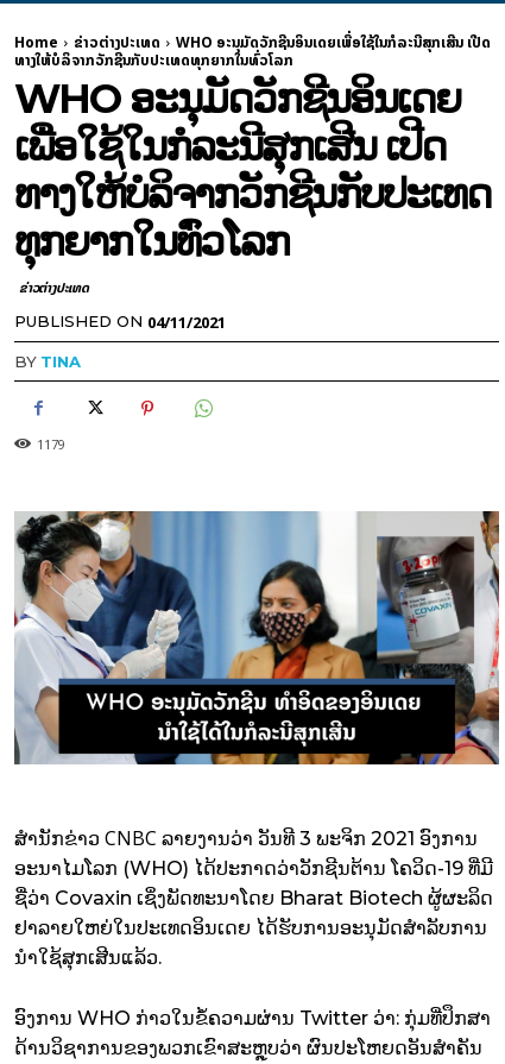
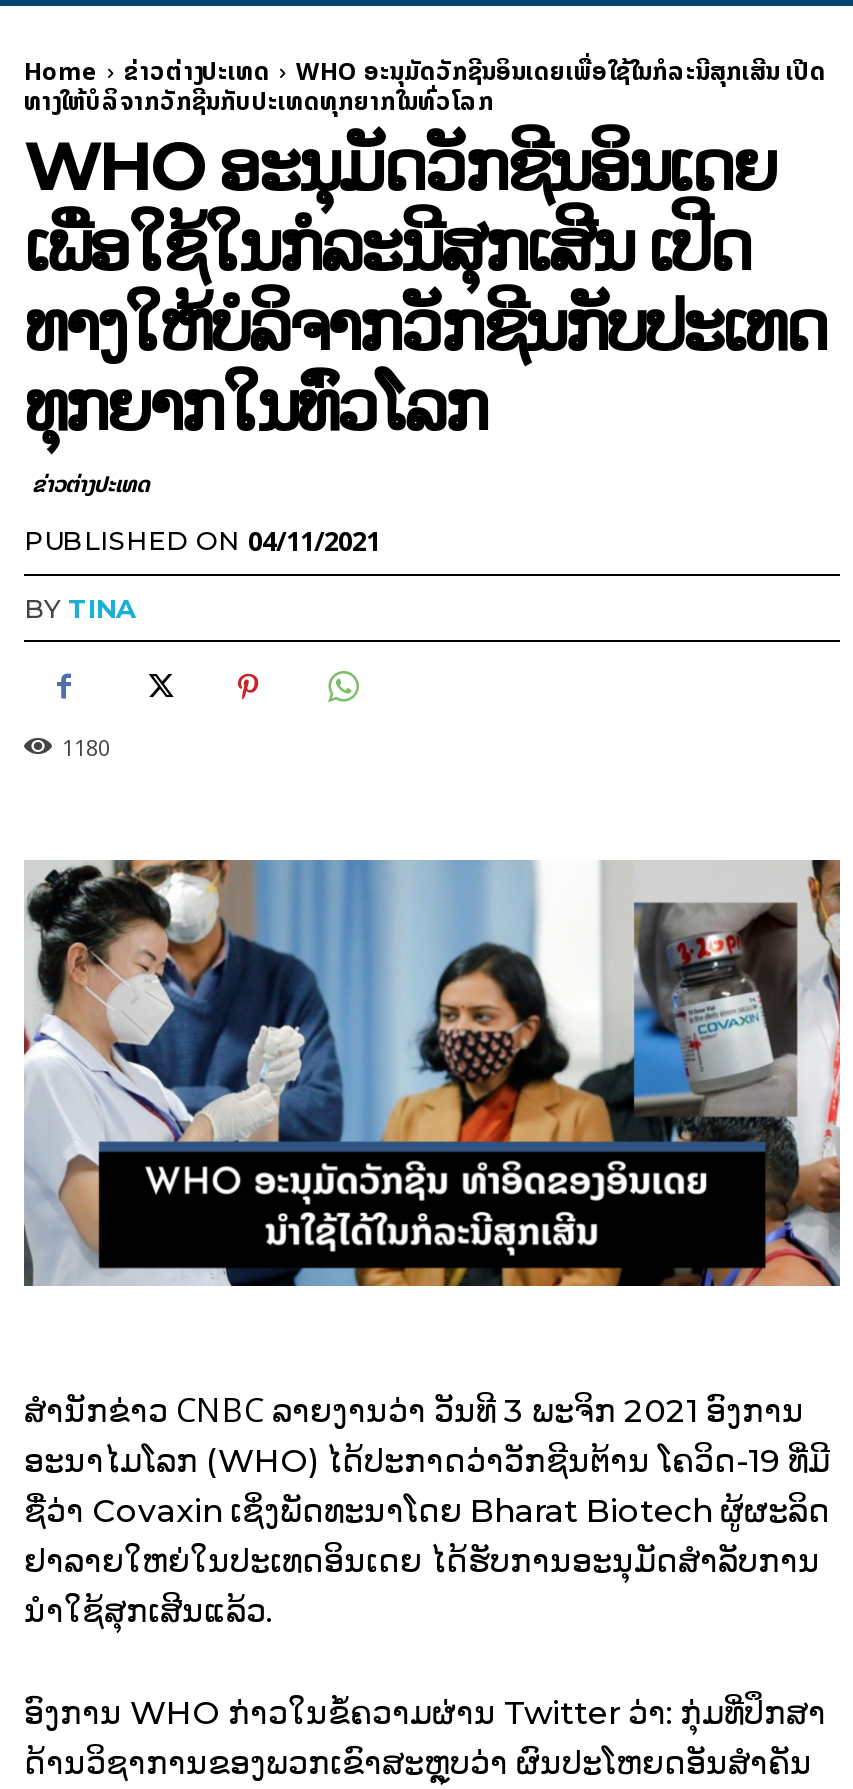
- 1179
+ 1180
